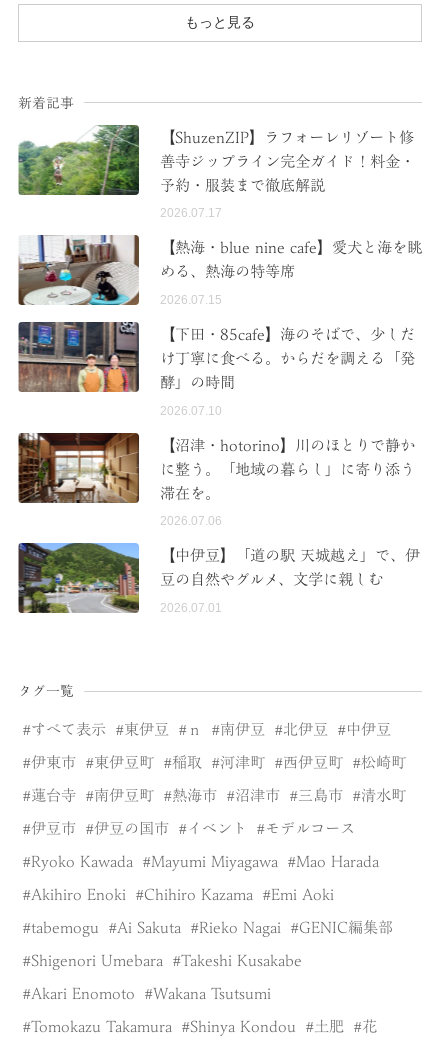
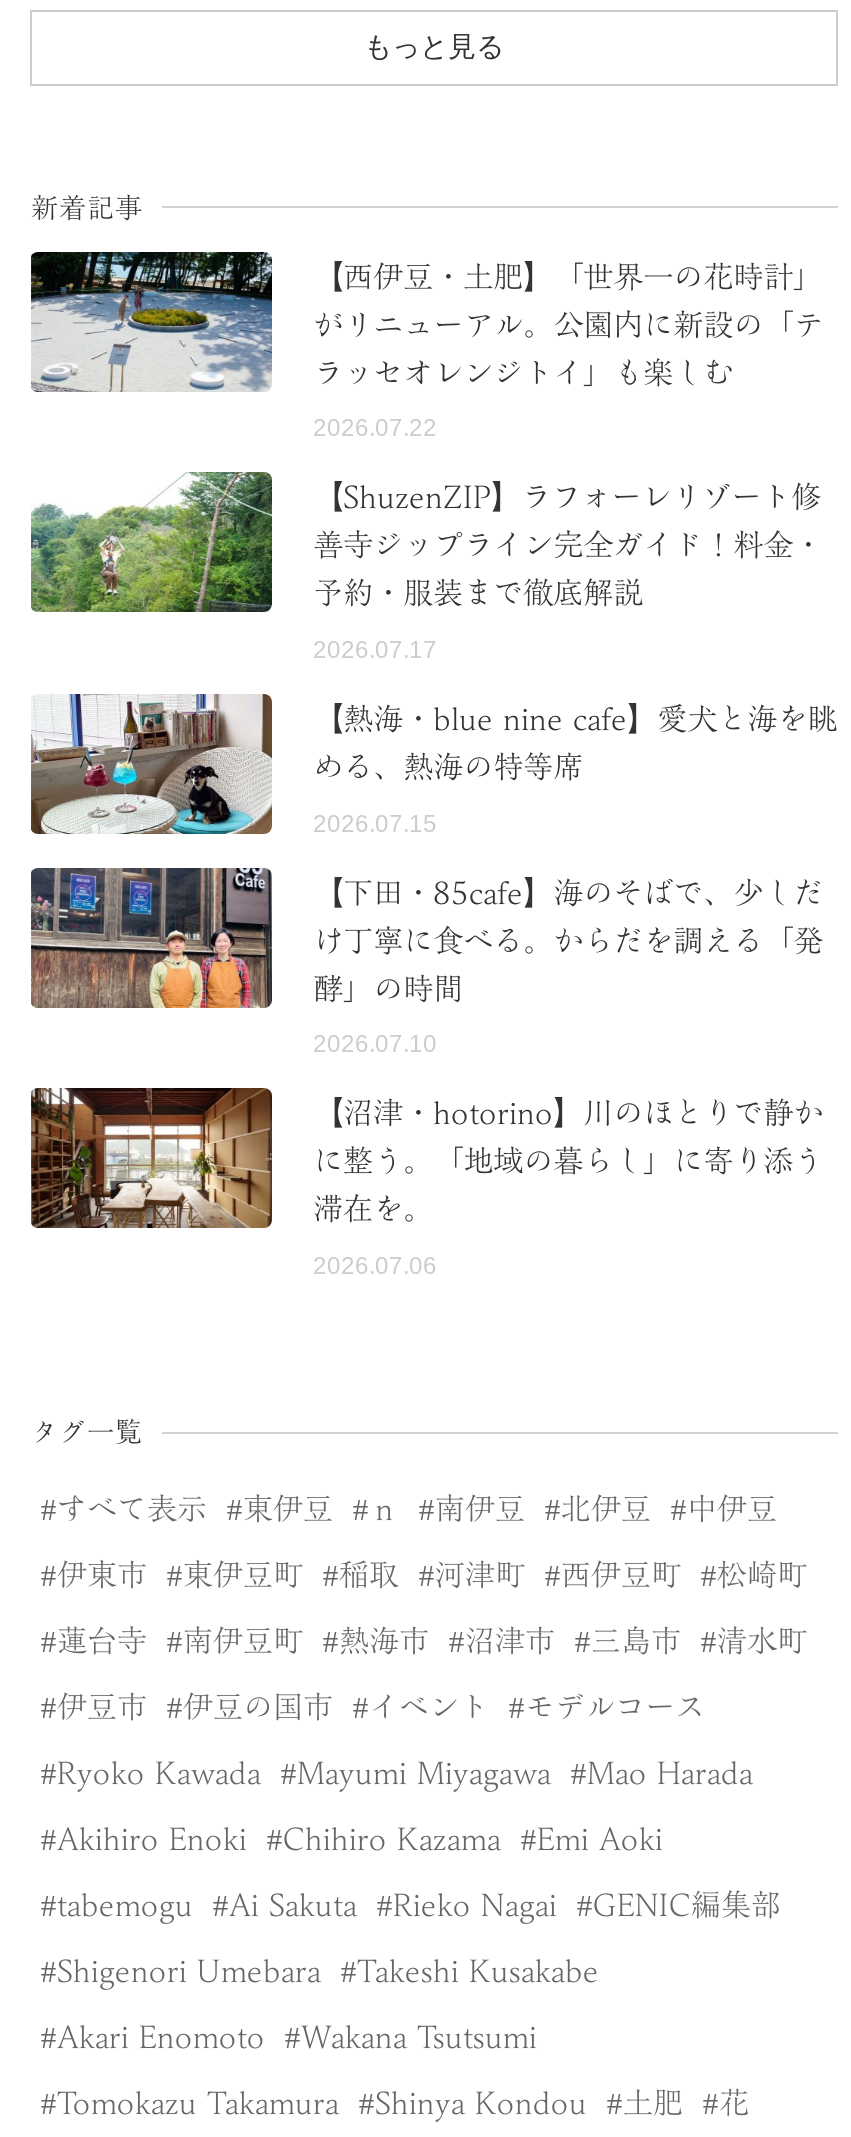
+ [image]
+ 【西伊豆・土肥】「世界一の花時計」
+ がリニューアル。公園内に新設の「テ
+ ラッセオレンジトイ」も楽しむ
+ 2026.07.22

moved down: [image] | 【ShuzenZIP】ラフォーレリゾート修 | 善寺ジップライン完全ガイド！料金・ | ... | に整う。「地域の暮らし」に寄り添う | 2026.07.06

- [image]
- 【中伊豆】「道の駅 天城越え」で、伊
- 豆の自然やグルメ、文学に親しむ
- 2026.07.01
